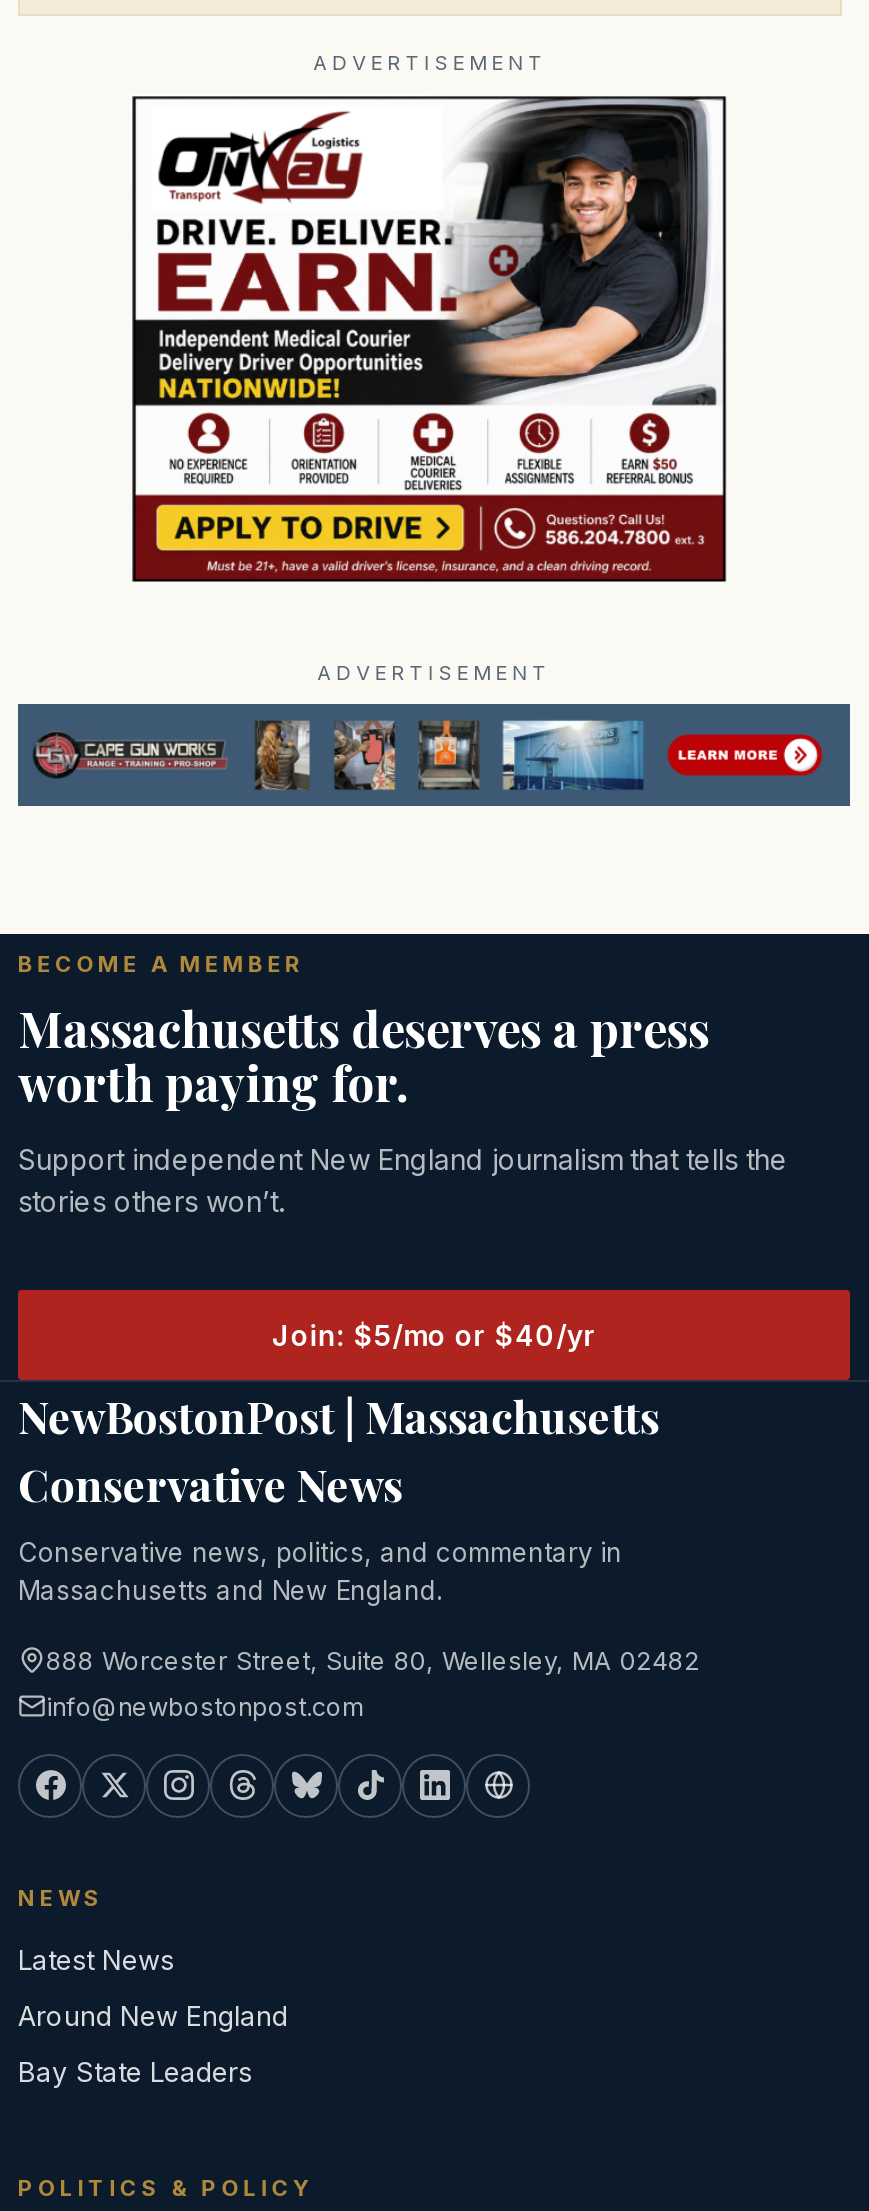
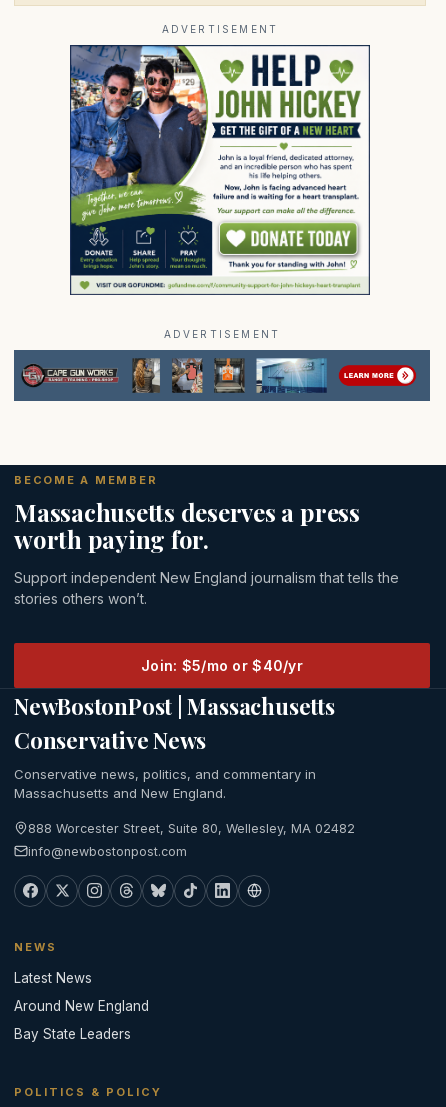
- [image]
+ [image]
